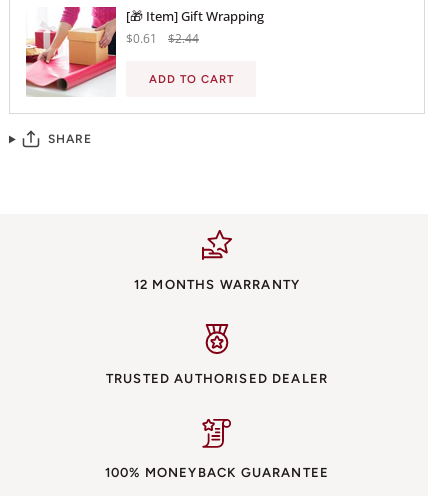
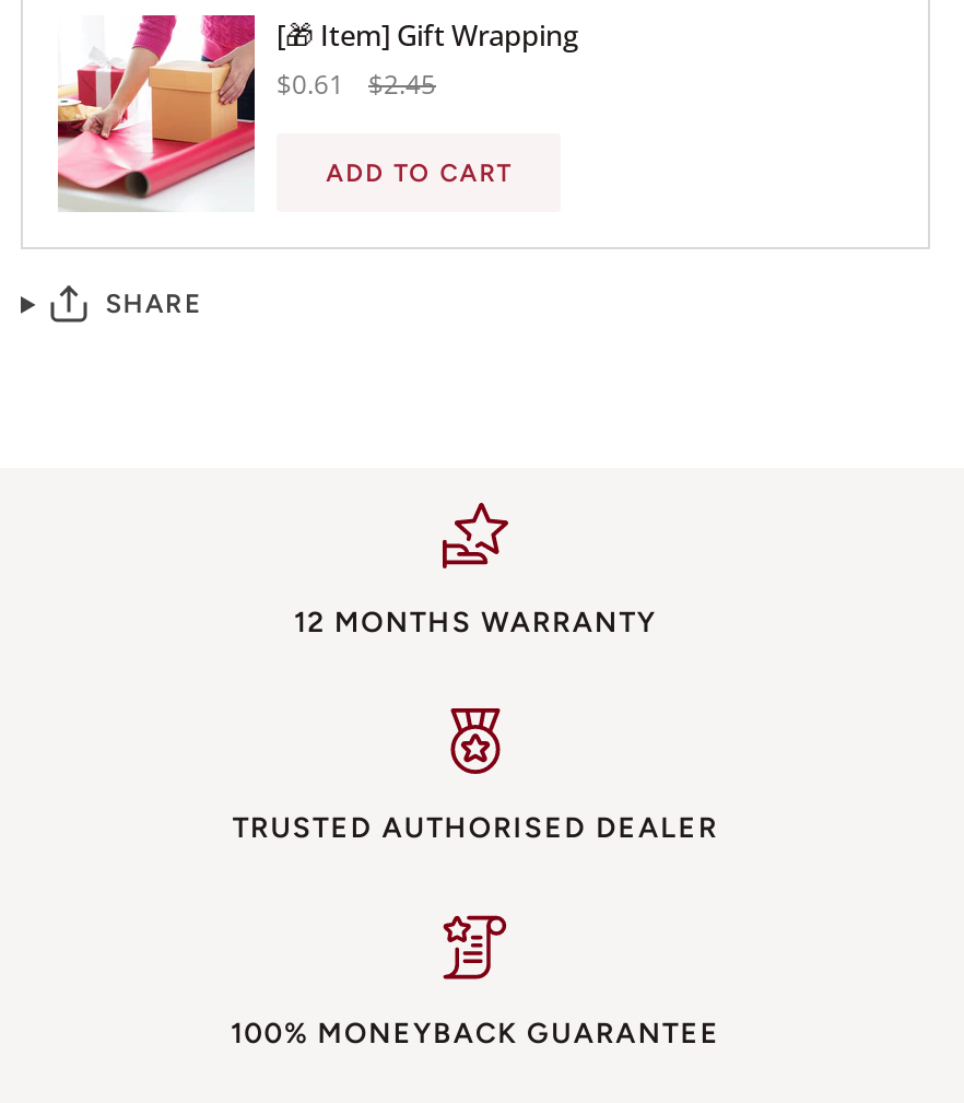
- $0.61 $2.44
+ $0.61 $2.45
